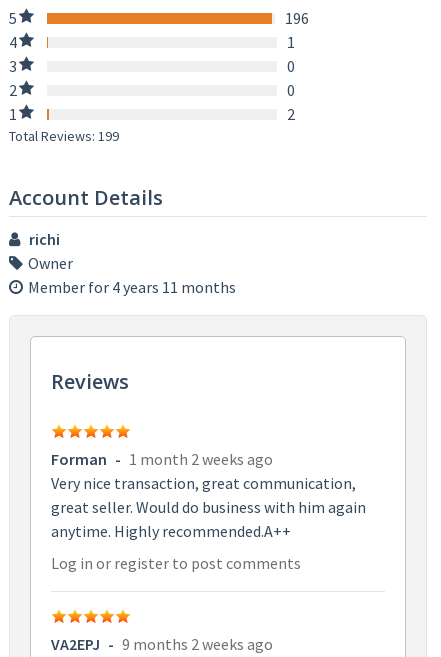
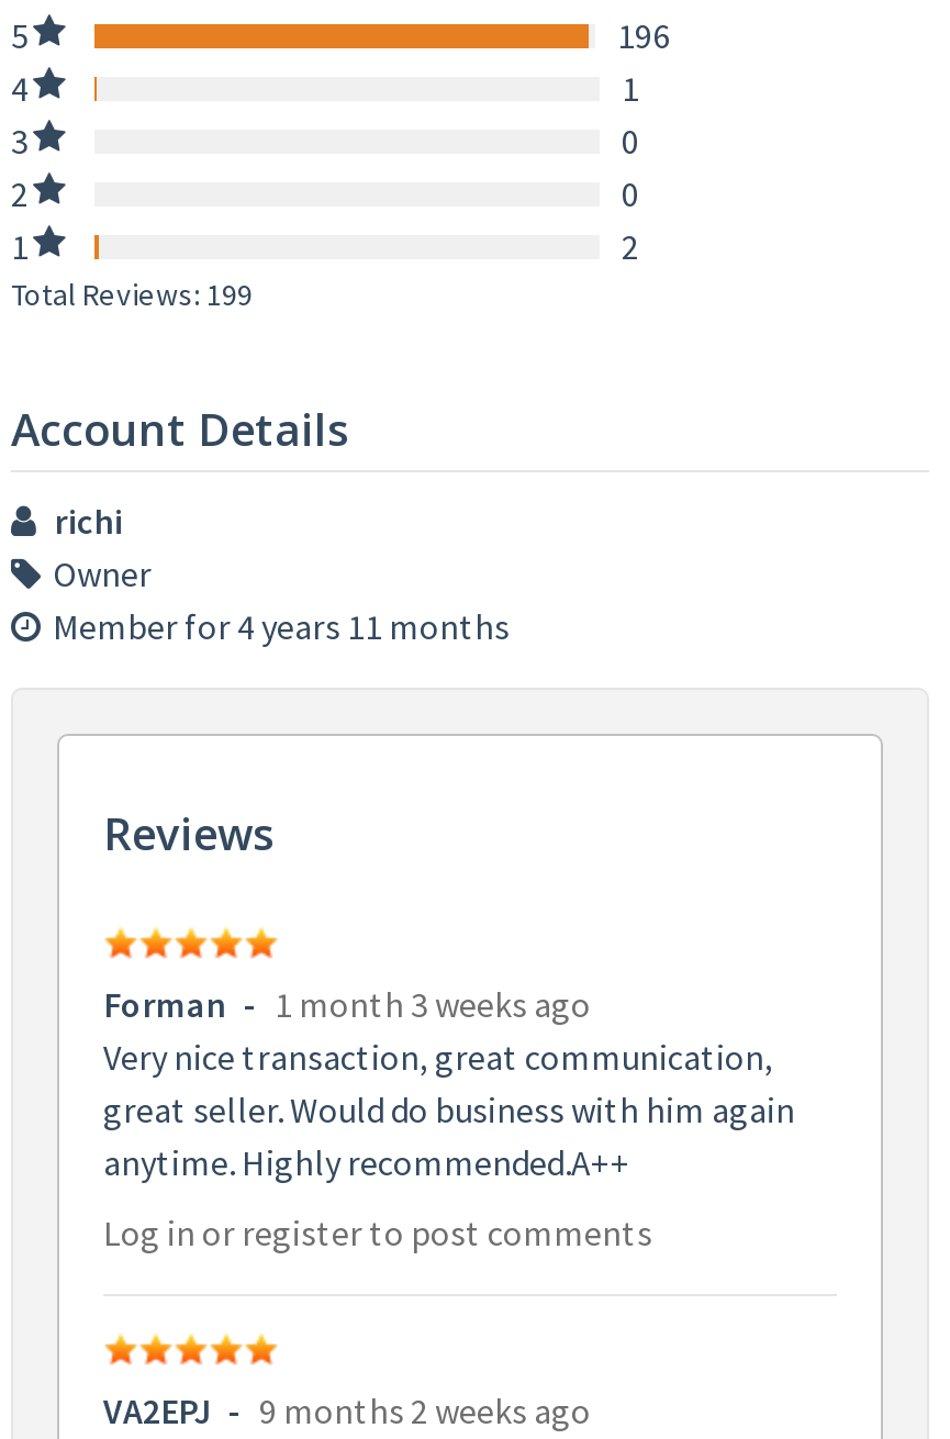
- Forman - 1 month 2 weeks ago
+ Forman - 1 month 3 weeks ago
